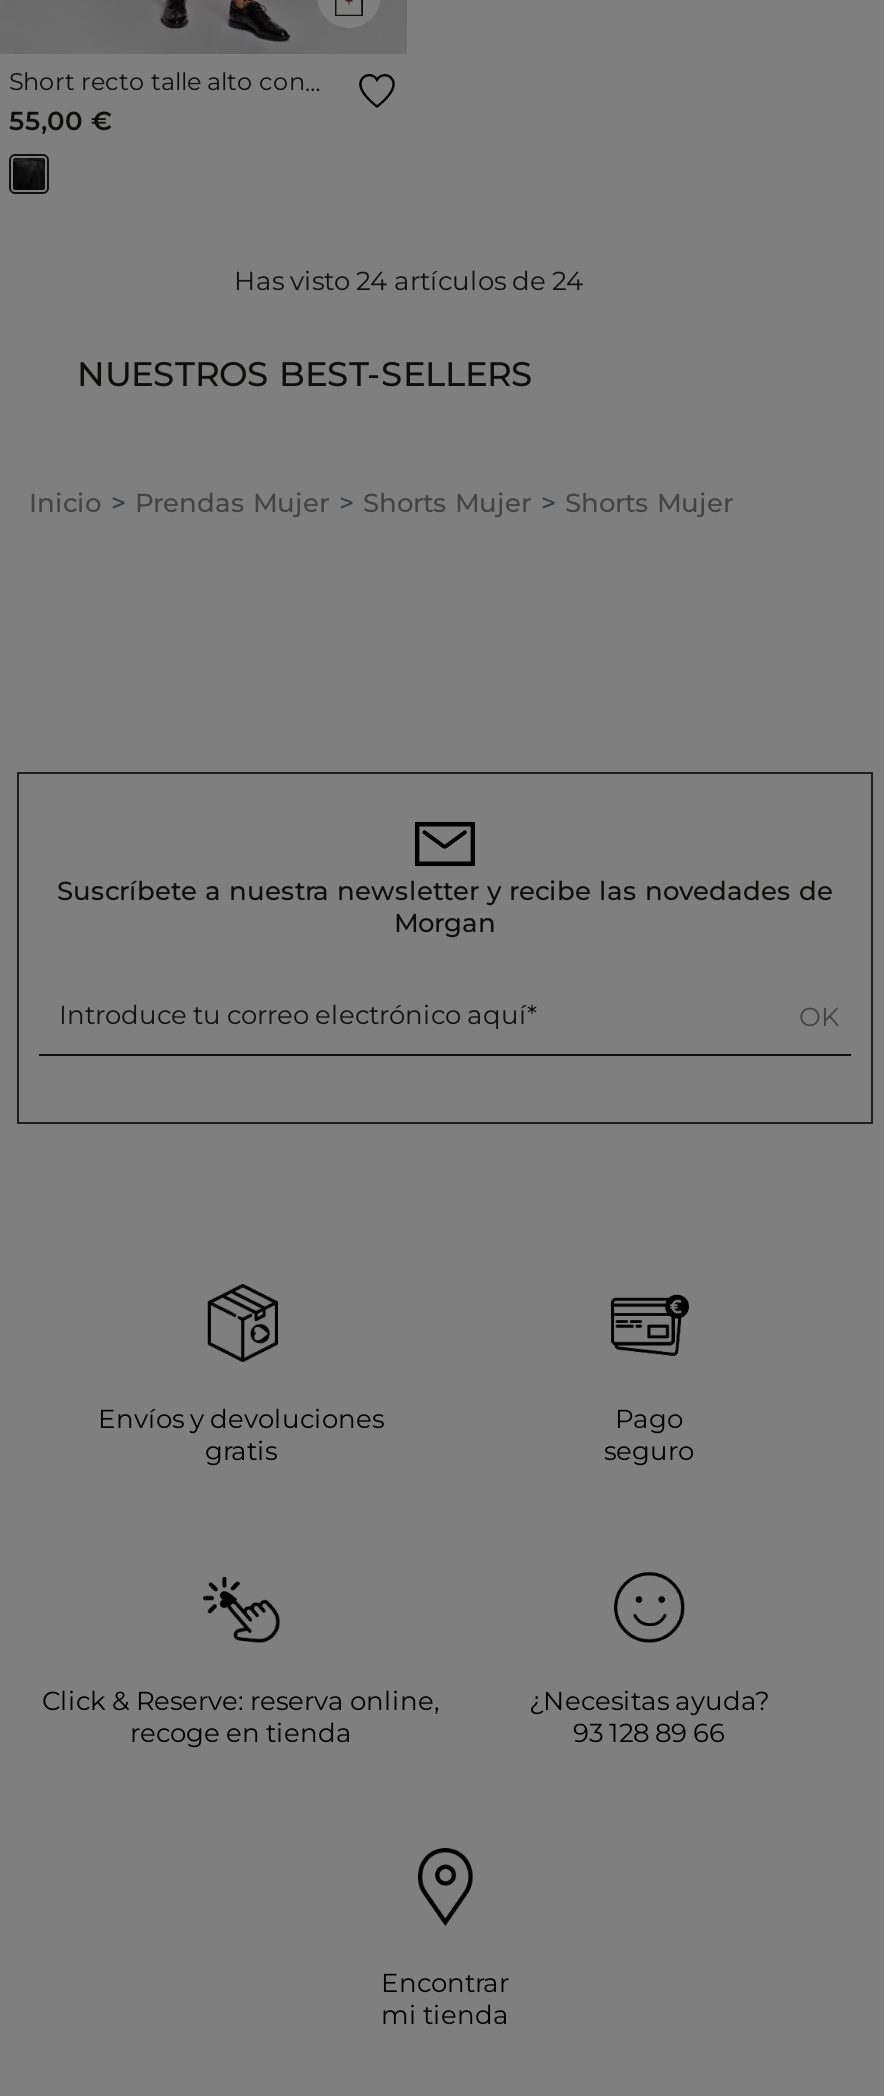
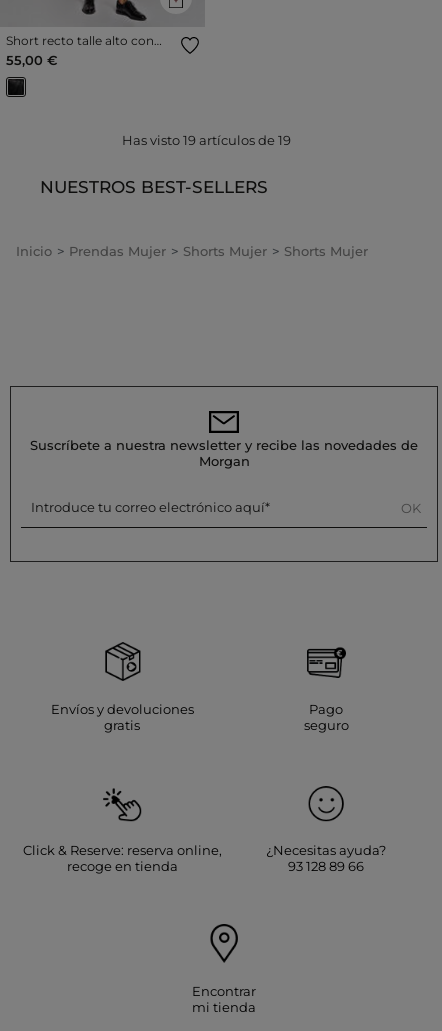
- Has visto 24 artículos de 24
+ Has visto 19 artículos de 19
